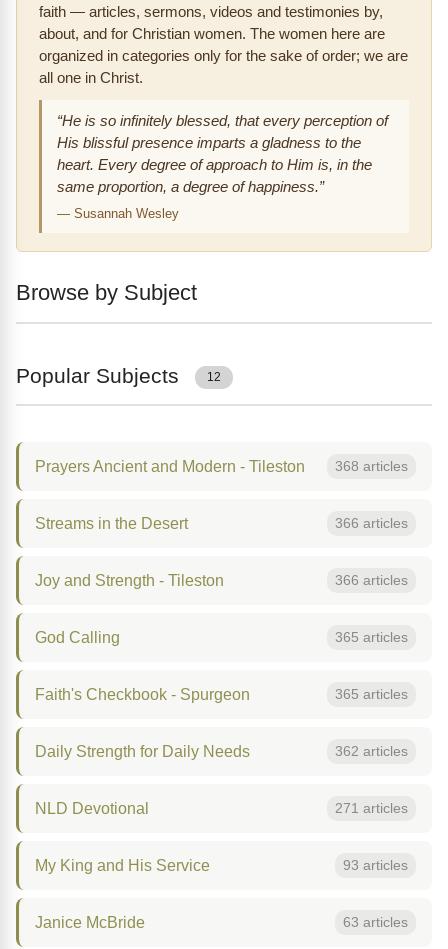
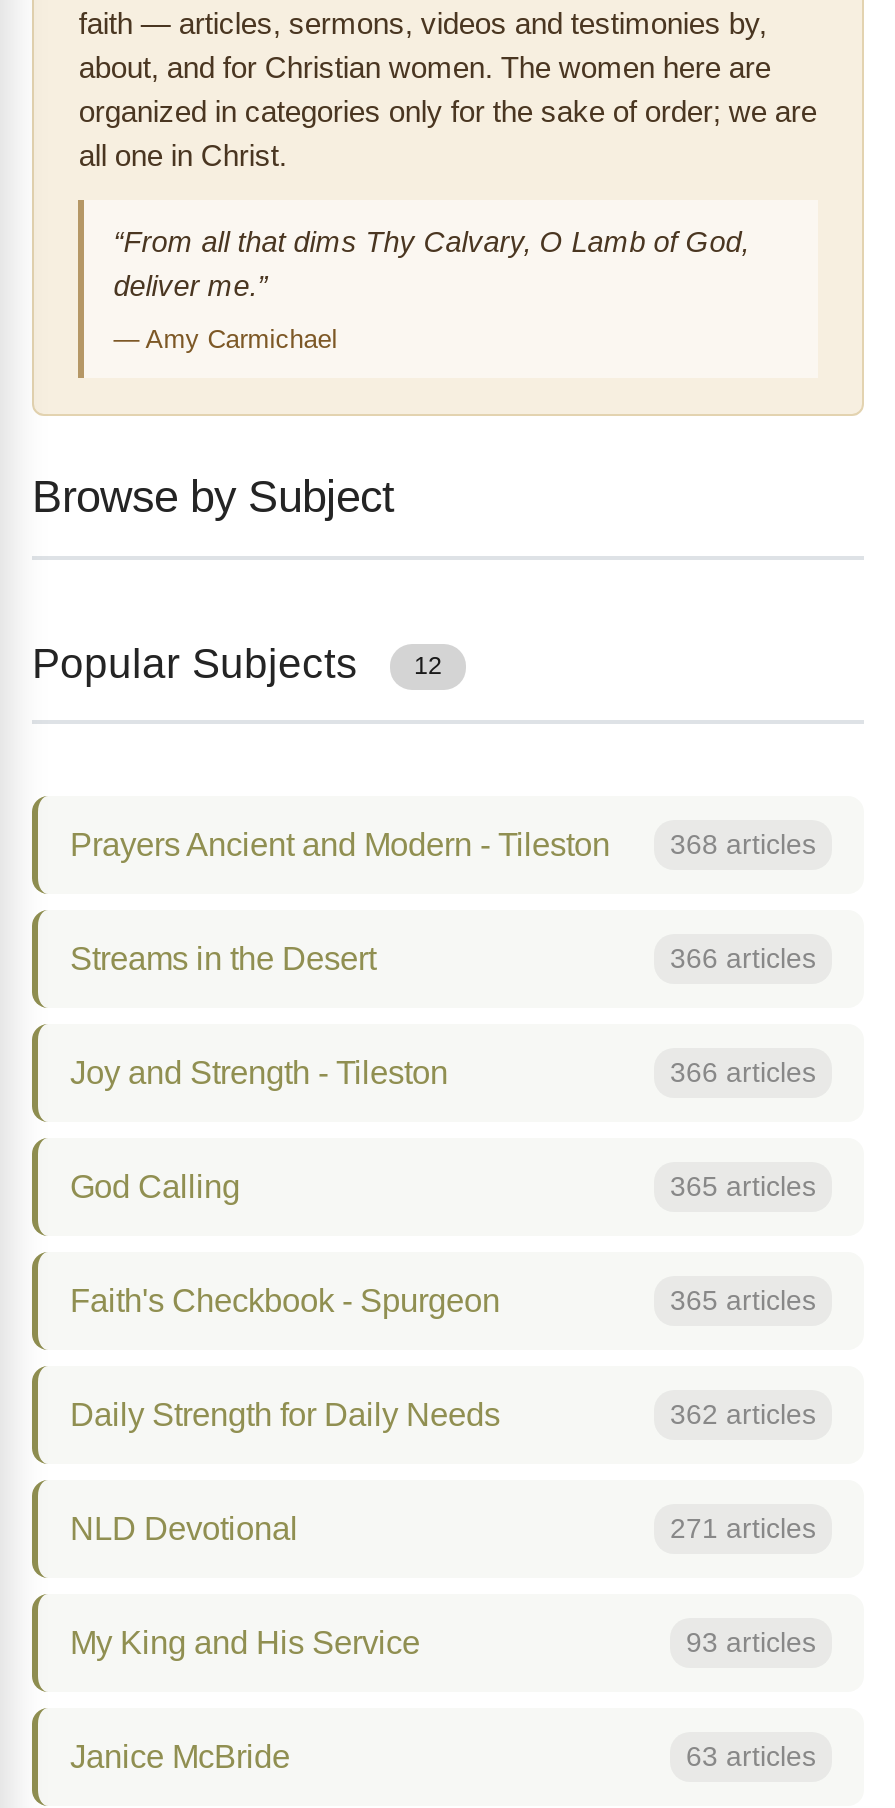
- “He is so infinitely blessed, that every perception of
- His blissful presence imparts a gladness to the
- heart. Every degree of approach to Him is, in the
- same proportion, a degree of happiness.”
+ “From all that dims Thy Calvary, O Lamb of God,
+ deliver me.”

- — Susannah Wesley
+ — Amy Carmichael
